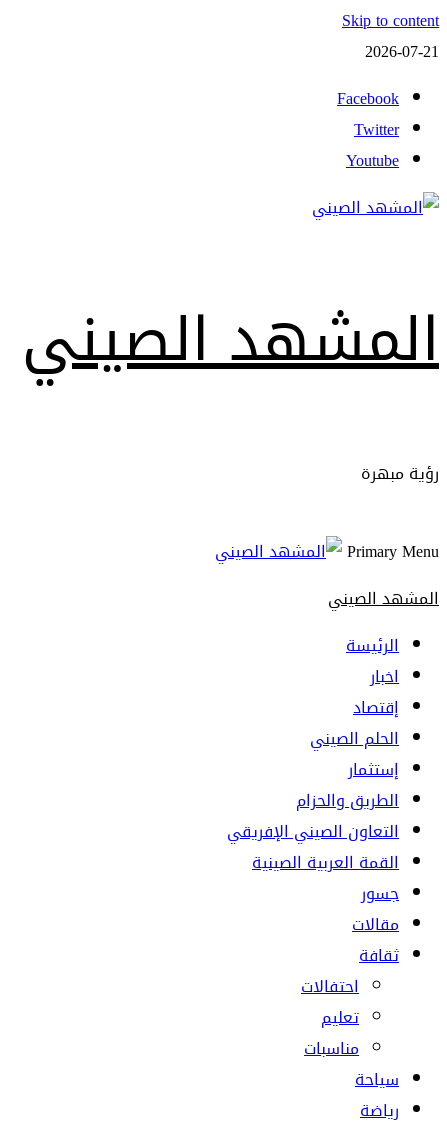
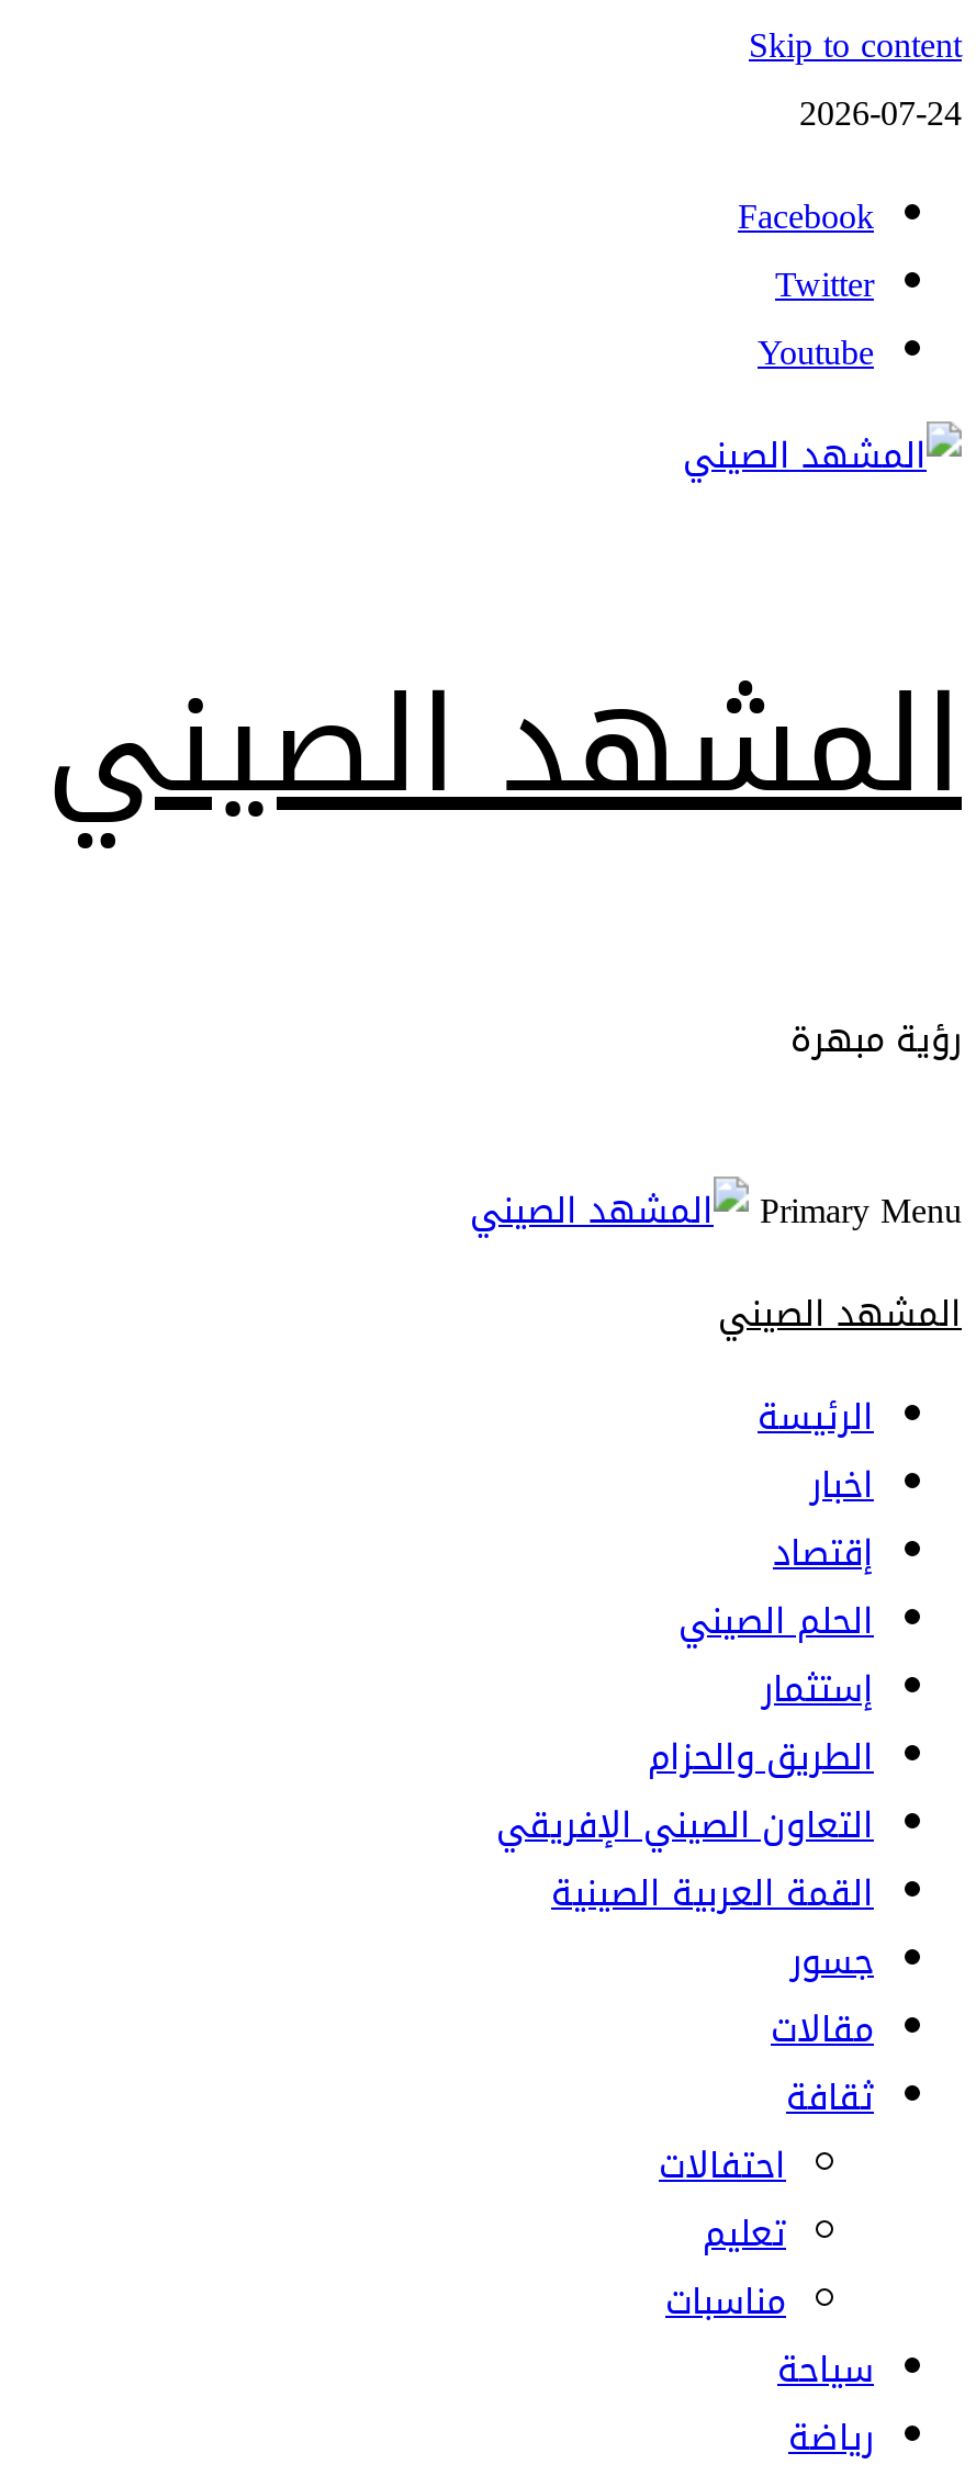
- 2026-07-21
+ 2026-07-24
